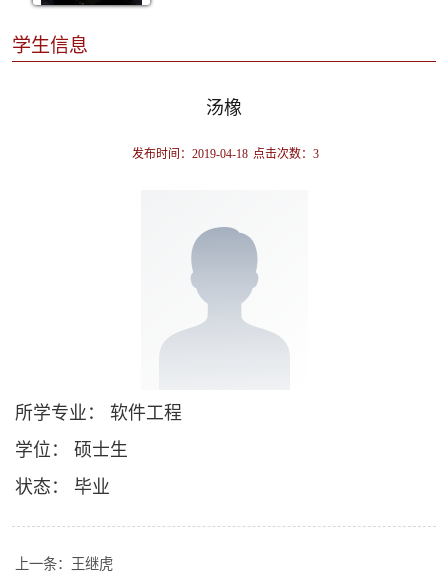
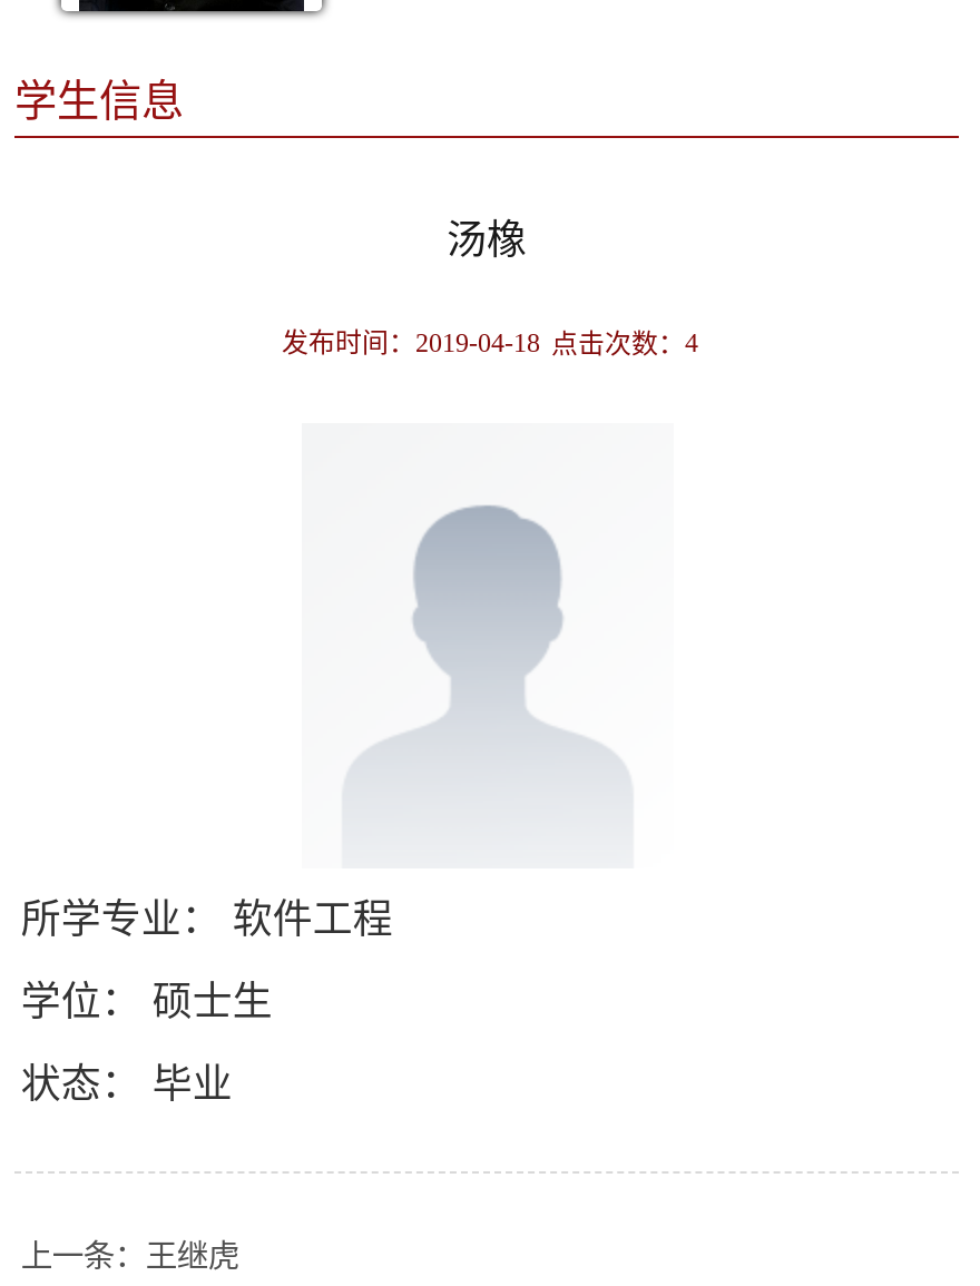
- 发布时间：2019-04-18 点击次数：3
+ 发布时间：2019-04-18 点击次数：4
